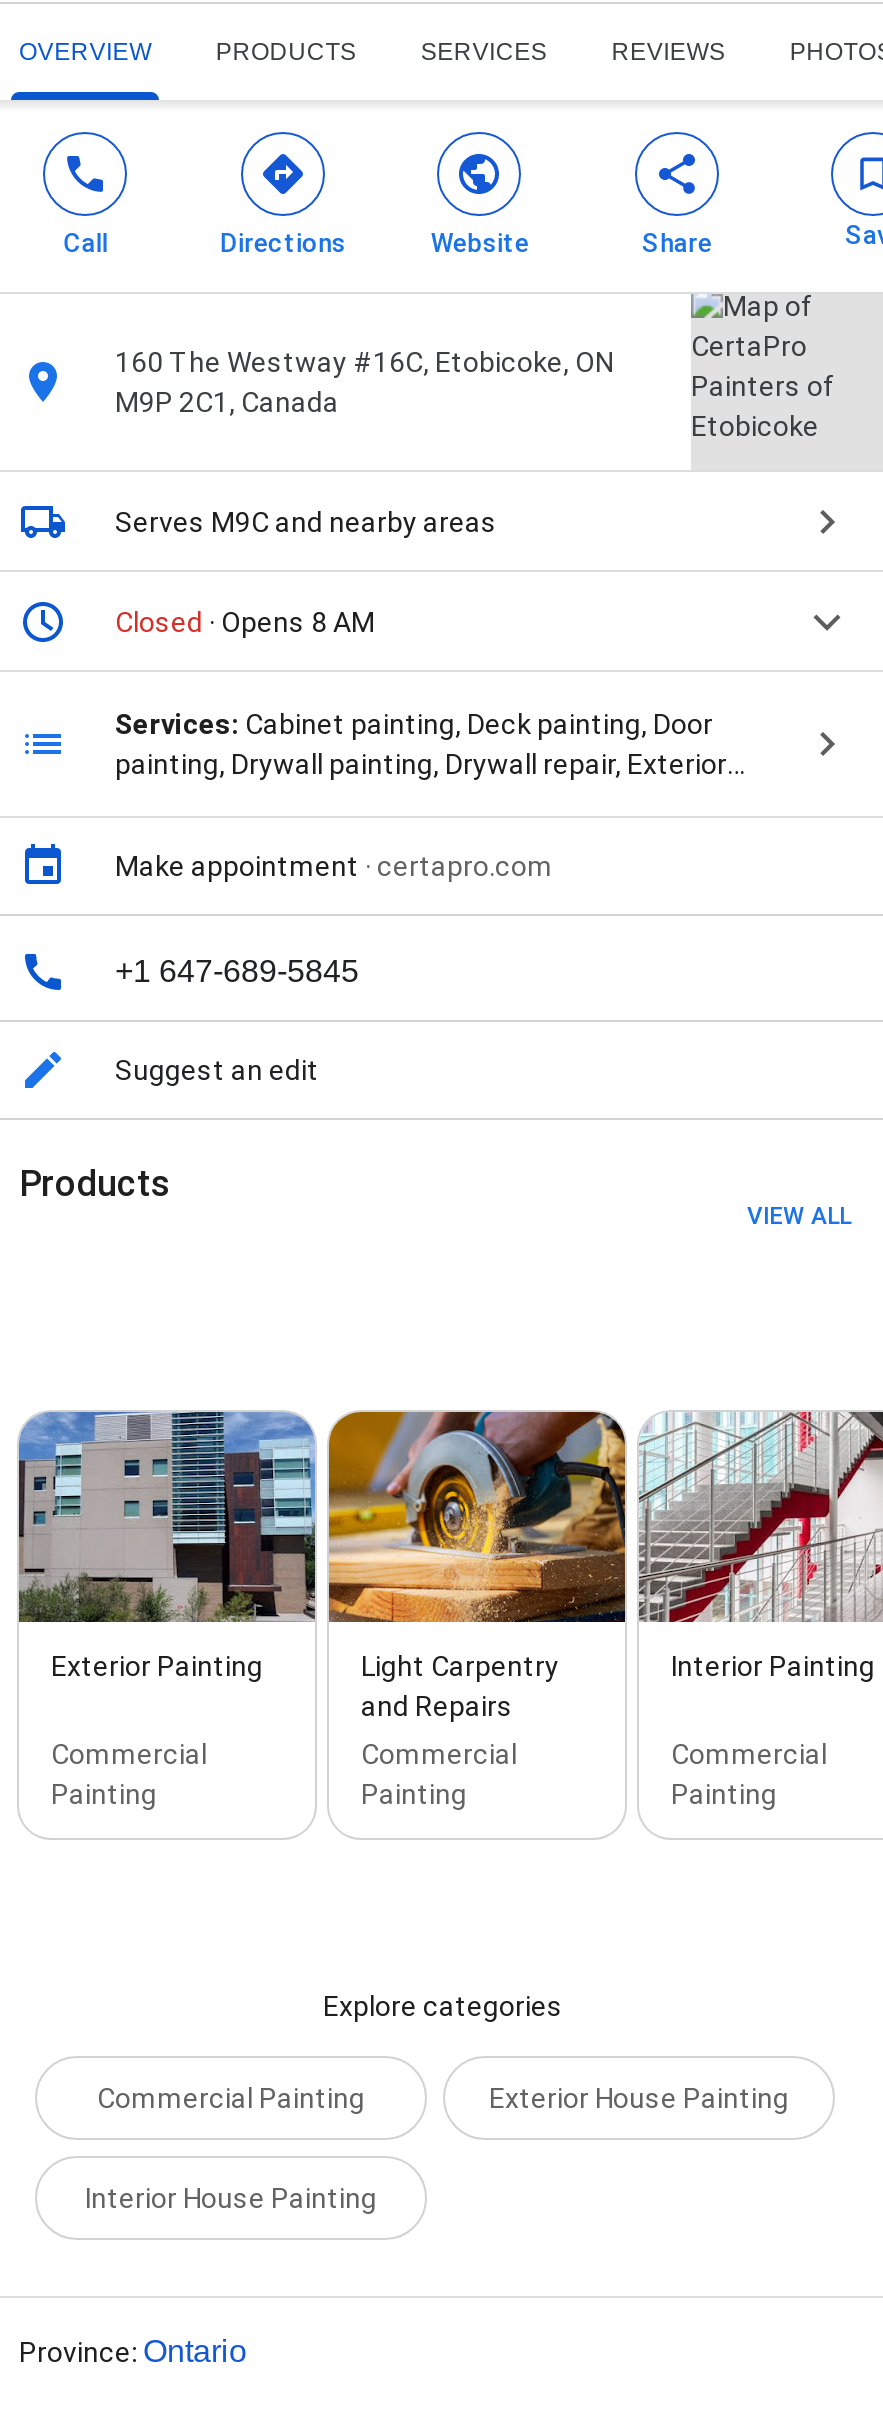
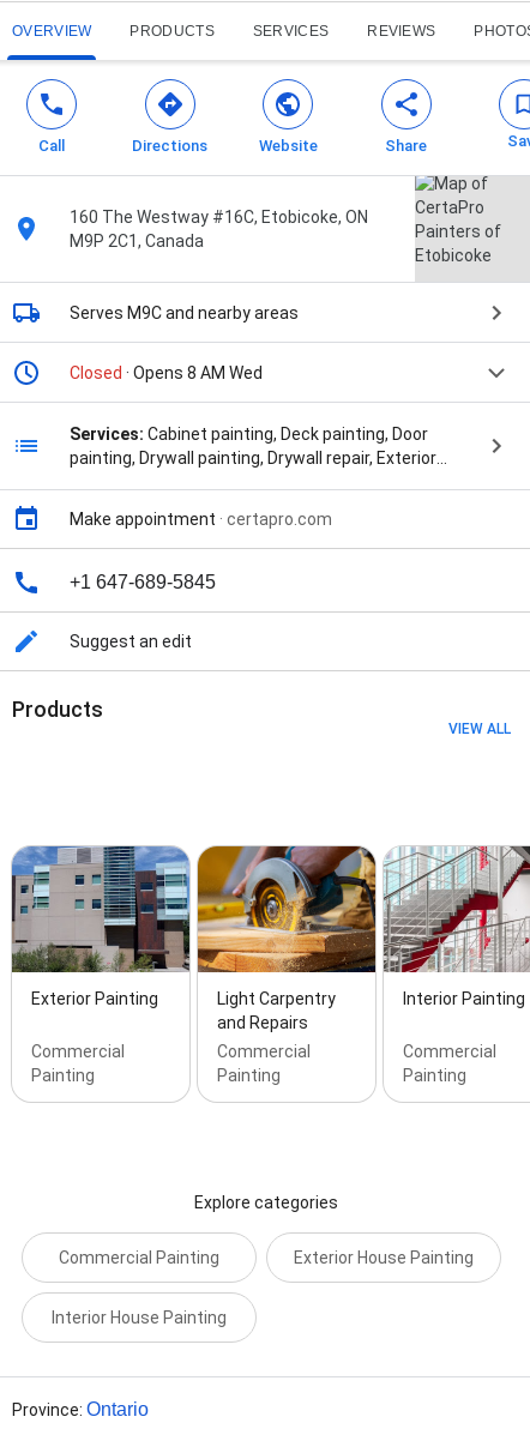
- Closed · Opens 8 AM
+ Closed · Opens 8 AM Wed
